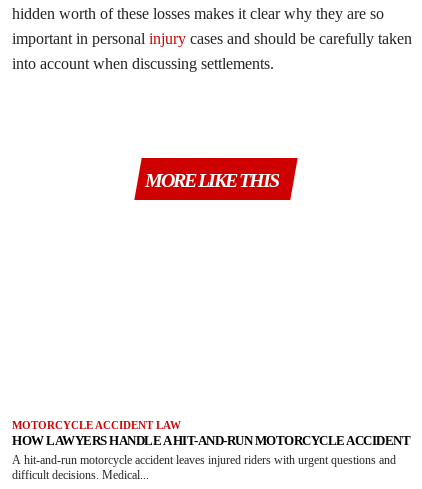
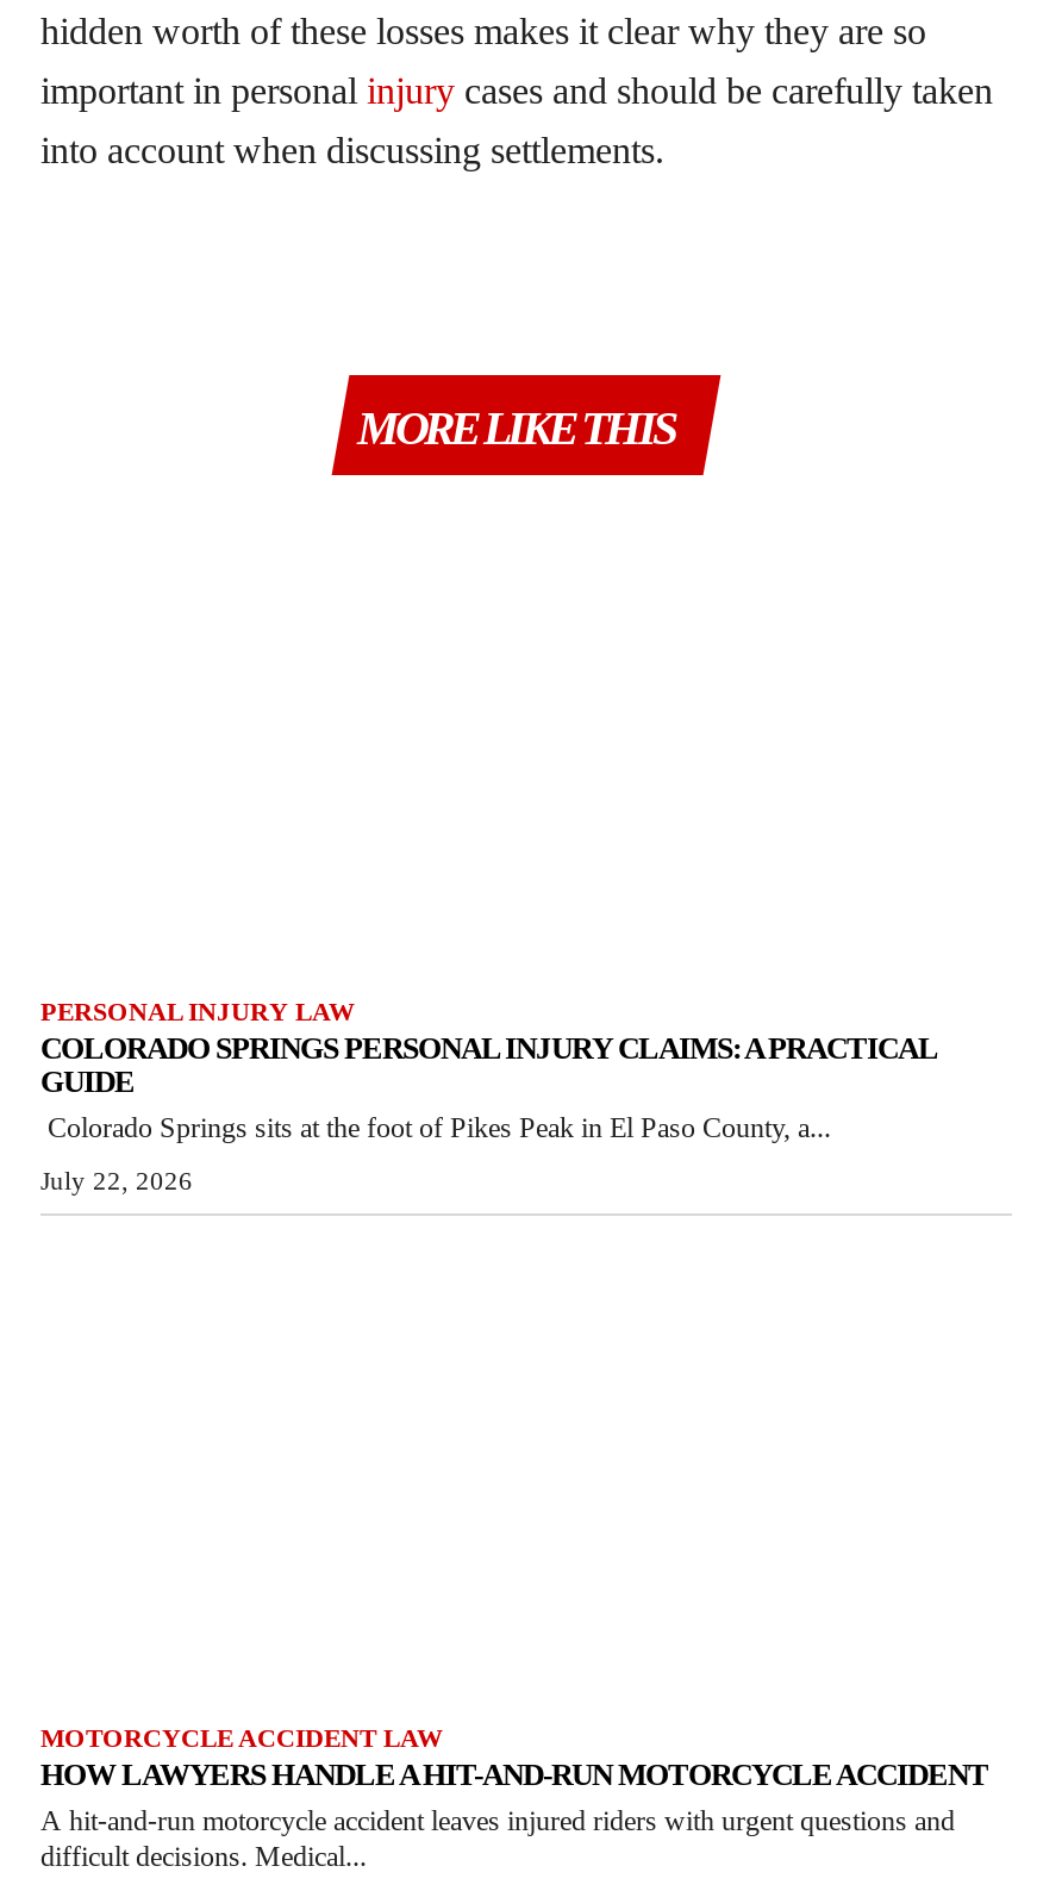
+ PERSONAL INJURY LAW
+ COLORADO SPRINGS PERSONAL INJURY CLAIMS: A PRACTICAL
+ GUIDE
+ Colorado Springs sits at the foot of Pikes Peak in El Paso County, a...
+ July 22, 2026
